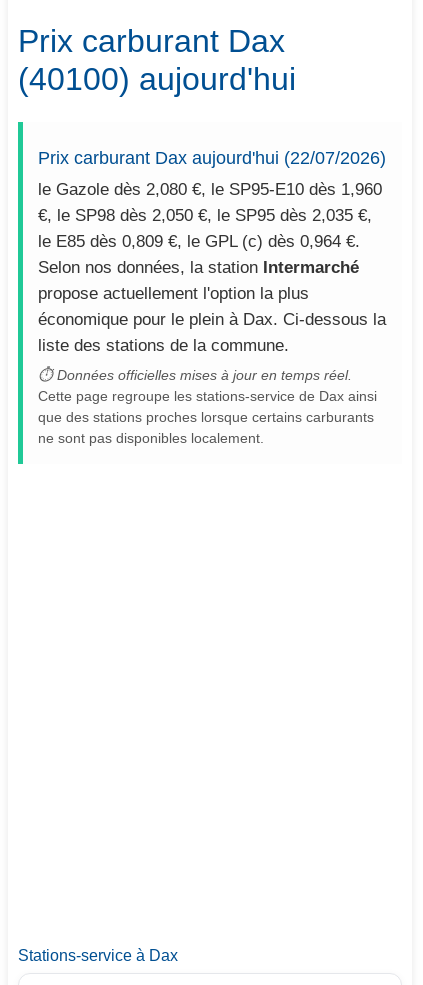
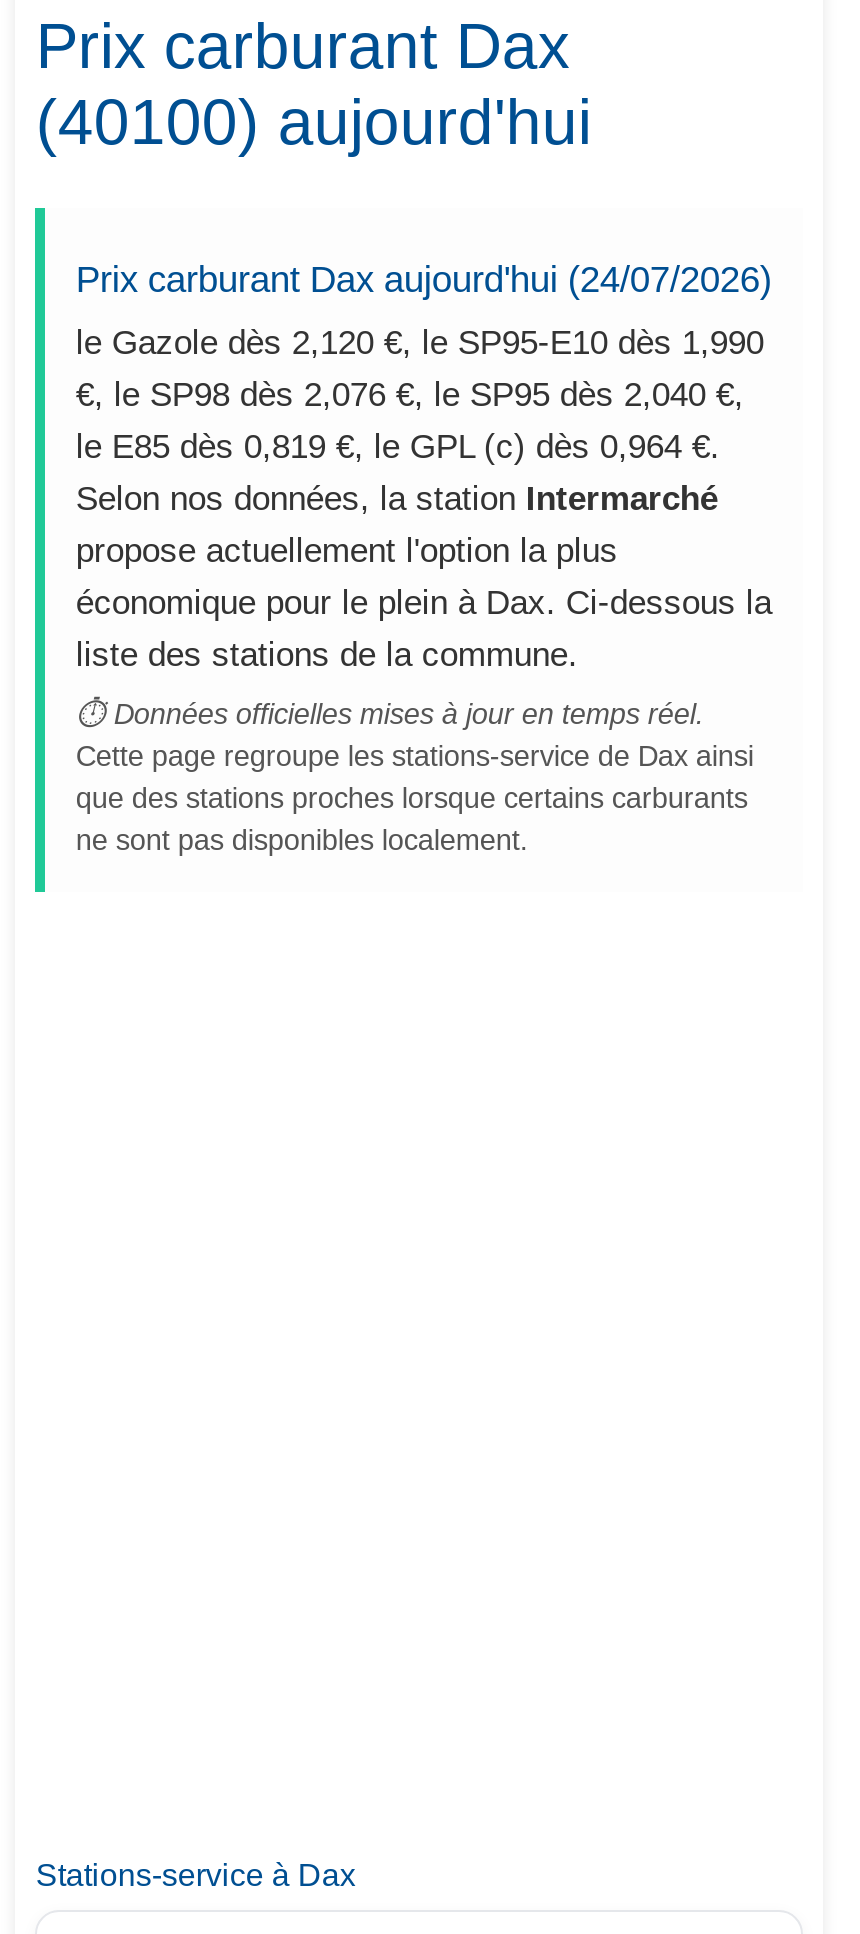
- Prix carburant Dax aujourd'hui (22/07/2026)
+ Prix carburant Dax aujourd'hui (24/07/2026)

- le Gazole dès 2,080 €, le SP95-E10 dès 1,960
+ le Gazole dès 2,120 €, le SP95-E10 dès 1,990

- €, le SP98 dès 2,050 €, le SP95 dès 2,035 €,
+ €, le SP98 dès 2,076 €, le SP95 dès 2,040 €,

- le E85 dès 0,809 €, le GPL (c) dès 0,964 €.
+ le E85 dès 0,819 €, le GPL (c) dès 0,964 €.
